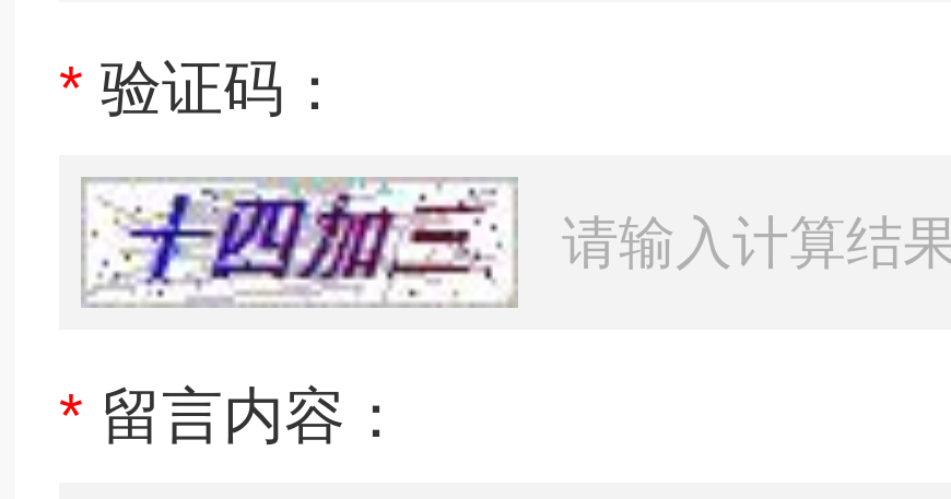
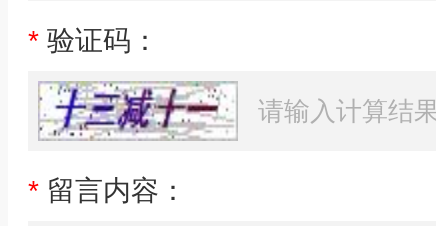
- [image]
+ [image]
